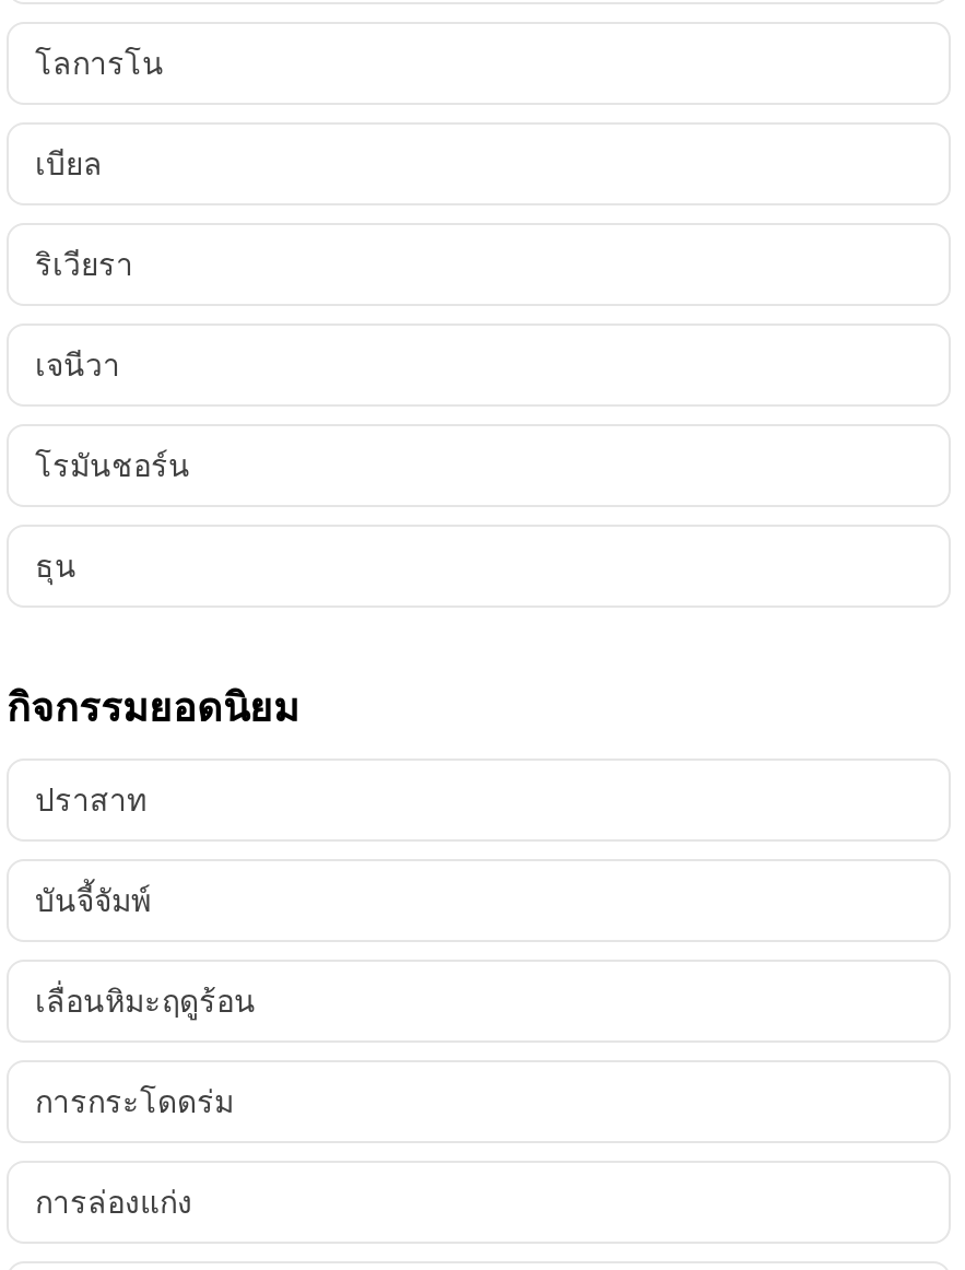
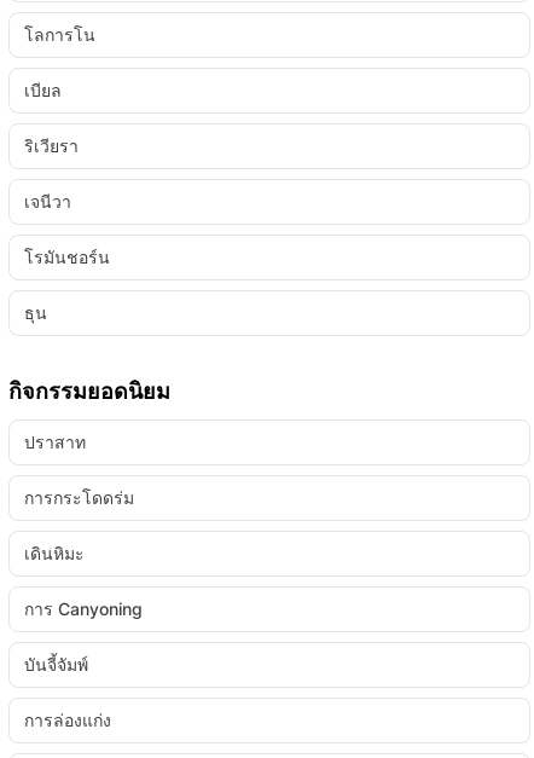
moved down: บันจี้จัมพ์

- เลื่อนหิมะฤดูร้อน

moved up: การกระโดดร่ม

+ เดินหิมะ
+ การ Canyoning
